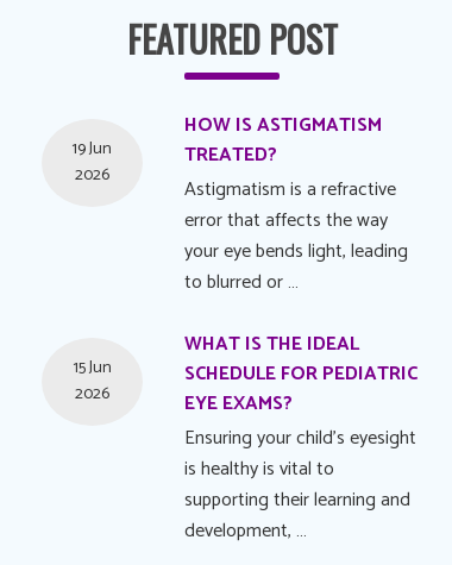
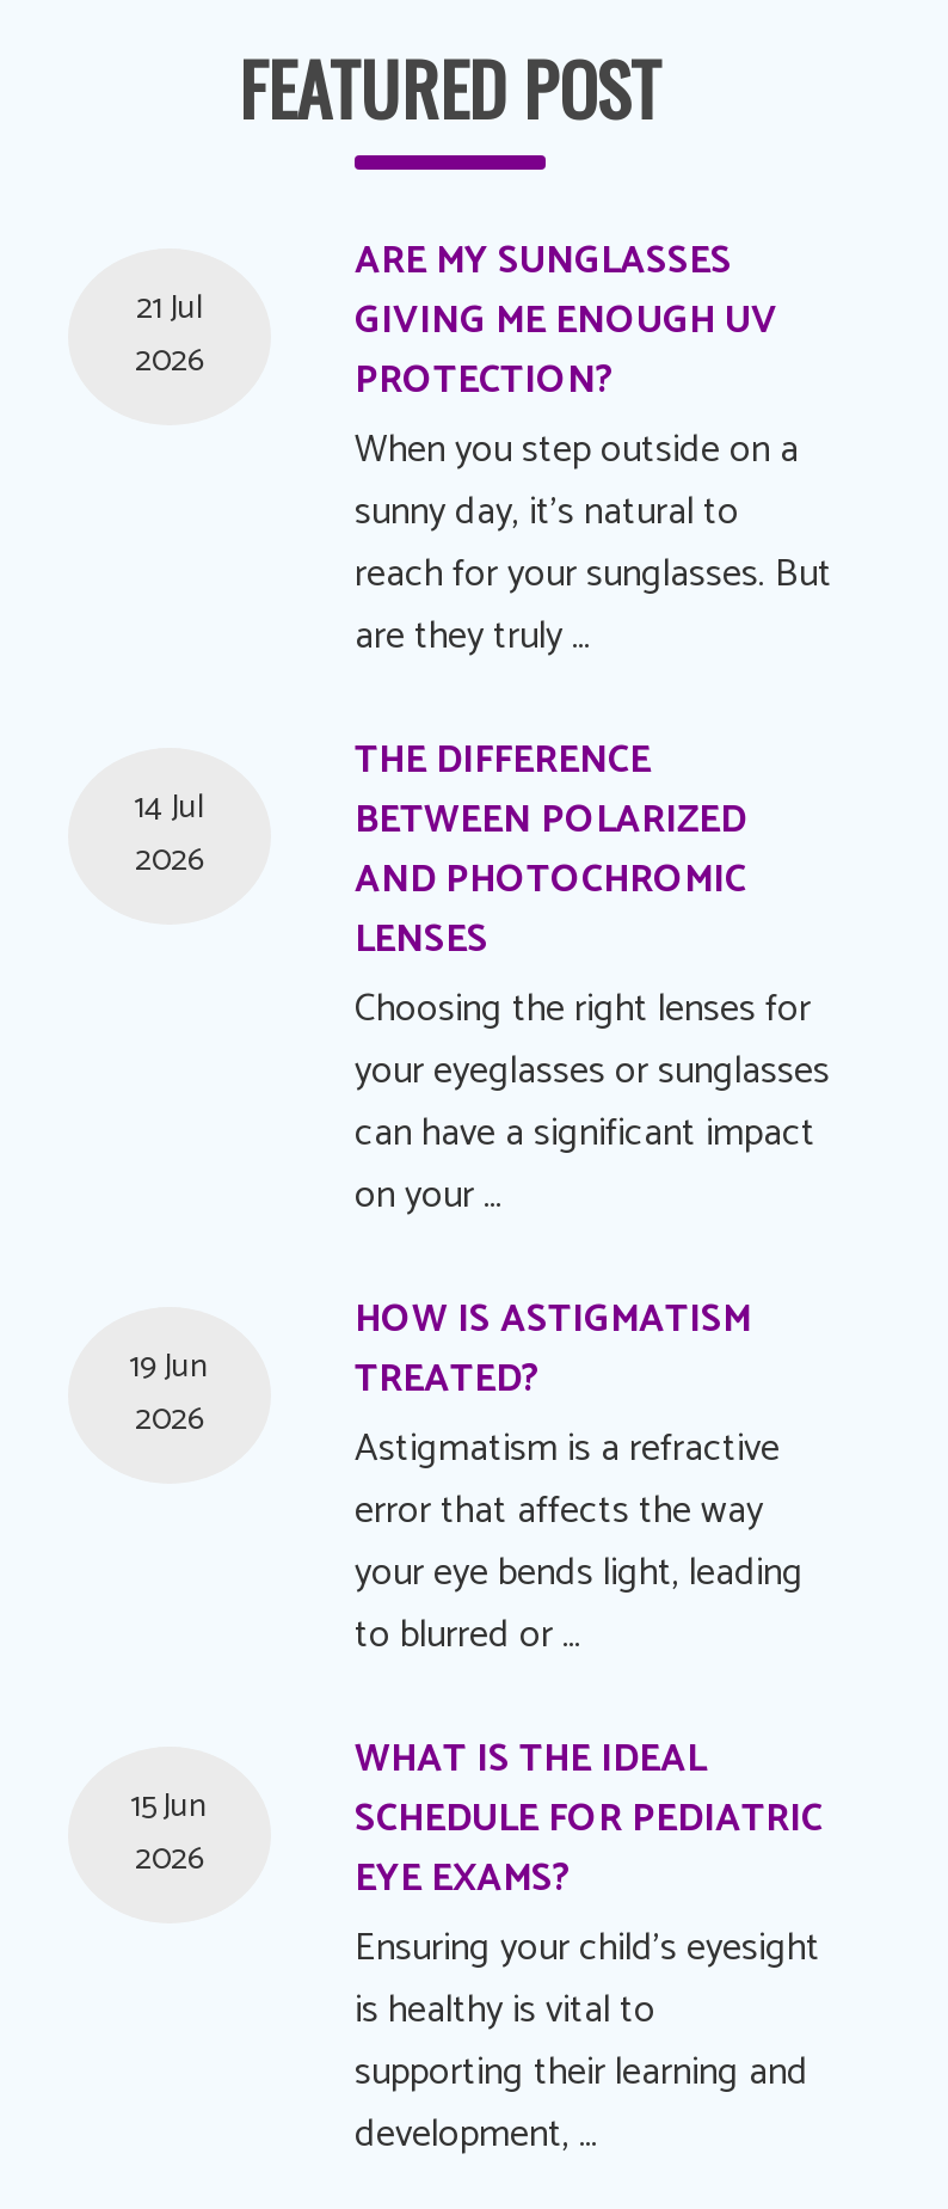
+ 21 Jul
+ 2026
+ When you step outside on a
+ sunny day, it's natural to
+ reach for your sunglasses. But
+ are they truly …
+ THE DIFFERENCE
+ BETWEEN POLARIZED
+ AND PHOTOCHROMIC
+ LENSES

+ 14 Jul
+ 2026
+ Choosing the right lenses for
+ your eyeglasses or sunglasses
+ can have a significant impact
+ on your …

+ ARE MY SUNGLASSES
+ GIVING ME ENOUGH UV
+ PROTECTION?
